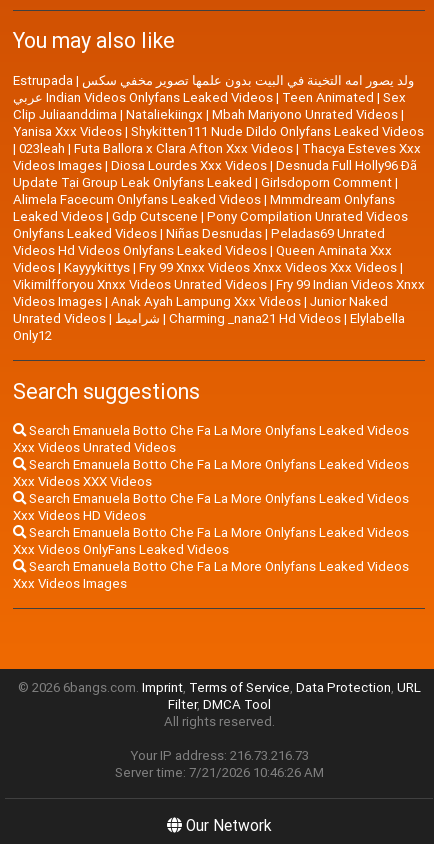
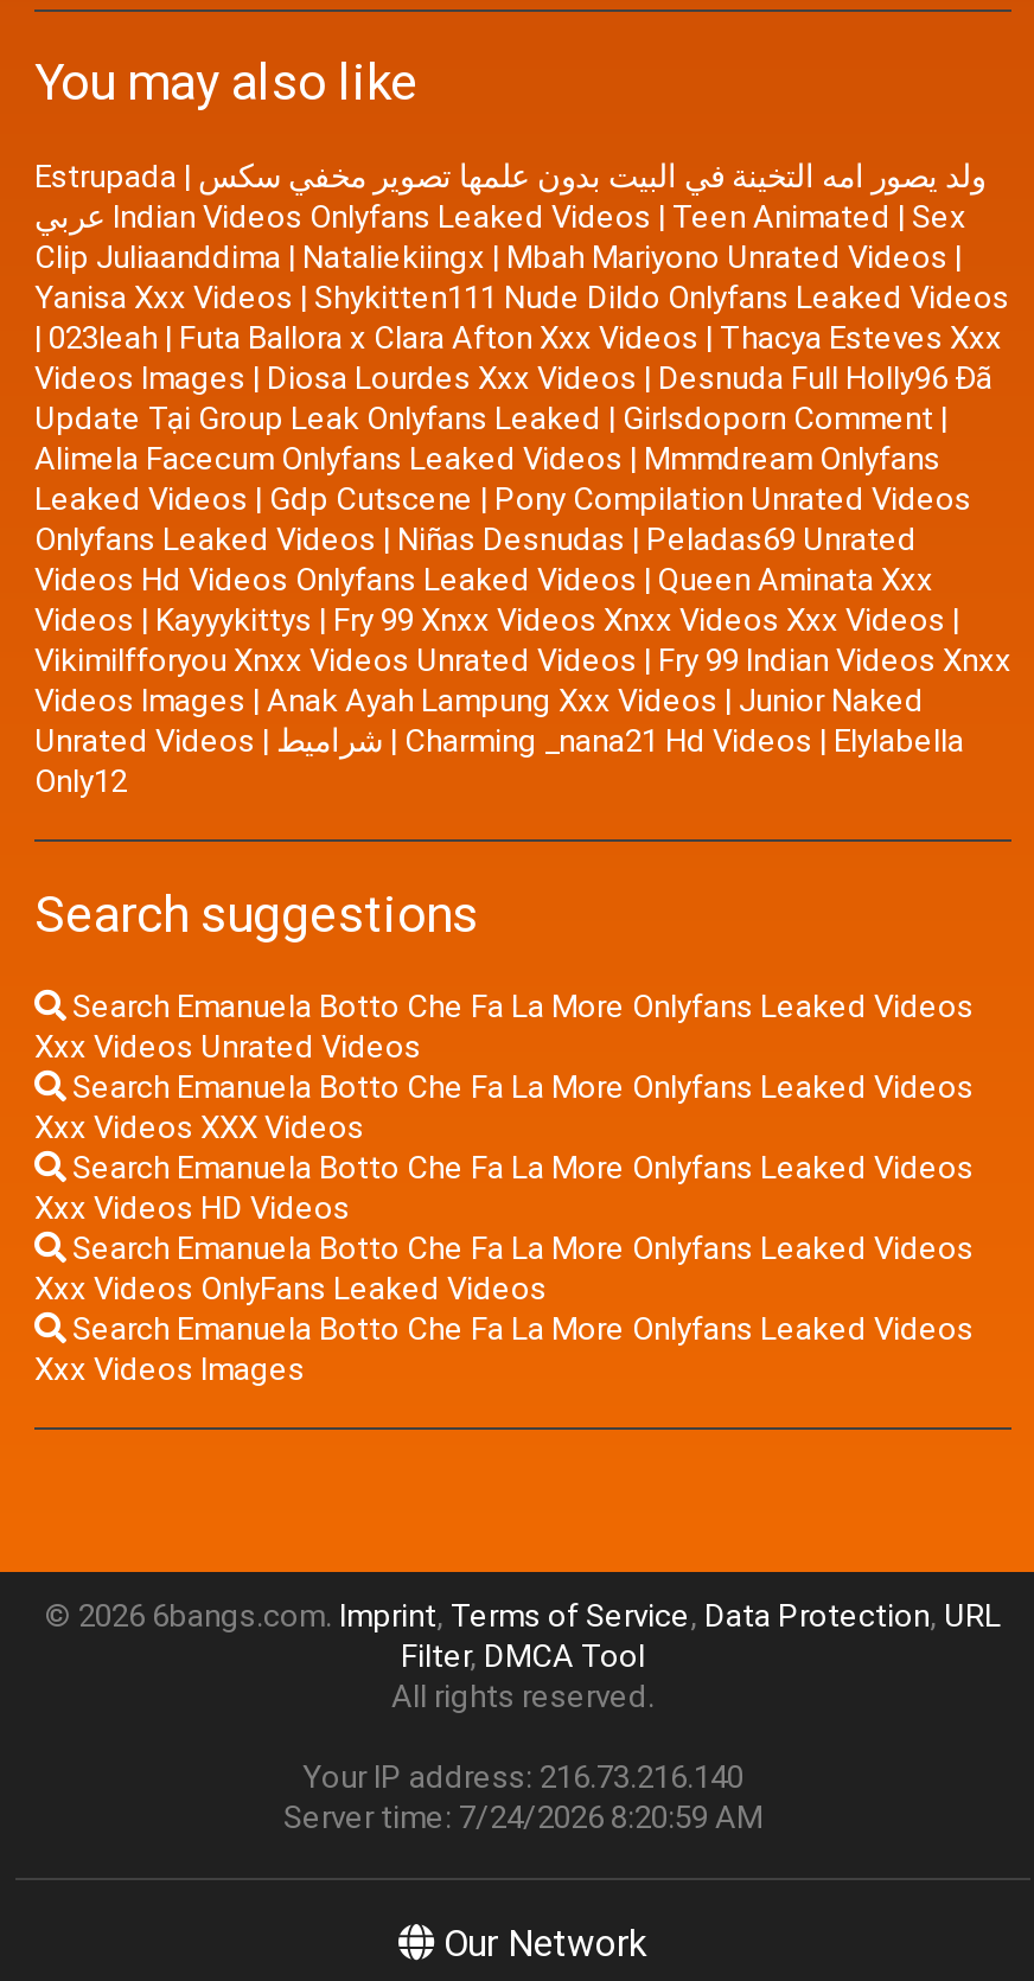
- Your IP address: 216.73.216.73
+ Your IP address: 216.73.216.140

- Server time: 7/21/2026 10:46:26 AM
+ Server time: 7/24/2026 8:20:59 AM
